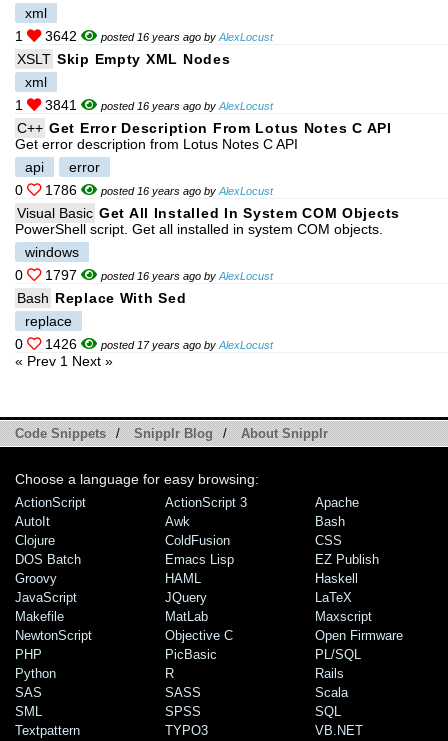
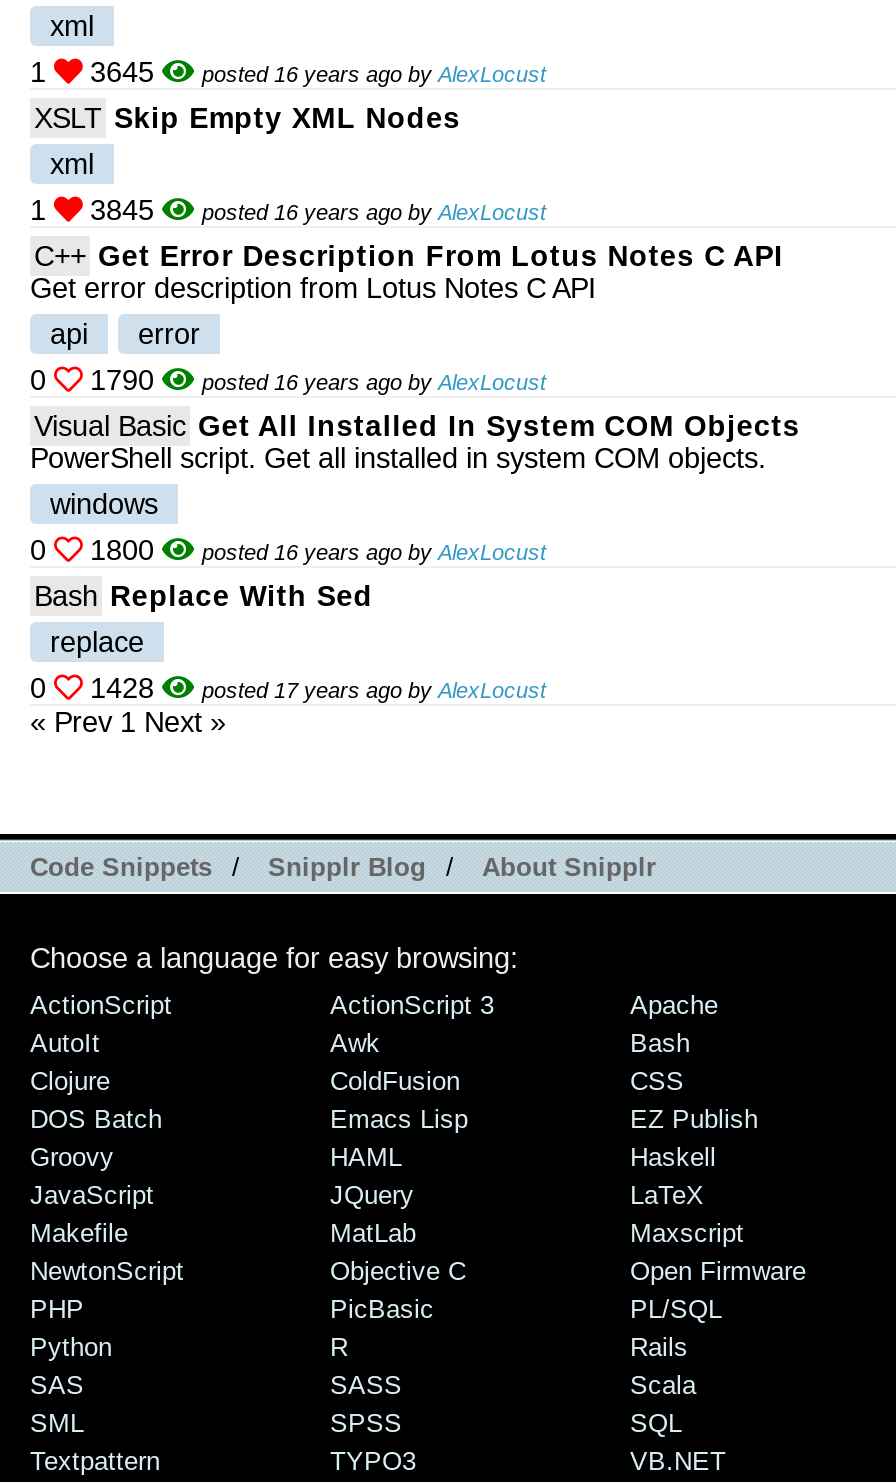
- 1 3642 posted 16 years ago by AlexLocust
+ 1 3645 posted 16 years ago by AlexLocust

- 1 3841 posted 16 years ago by AlexLocust
+ 1 3845 posted 16 years ago by AlexLocust

- 0 1786 posted 16 years ago by AlexLocust
+ 0 1790 posted 16 years ago by AlexLocust

- 0 1797 posted 16 years ago by AlexLocust
+ 0 1800 posted 16 years ago by AlexLocust

- 0 1426 posted 17 years ago by AlexLocust
+ 0 1428 posted 17 years ago by AlexLocust
